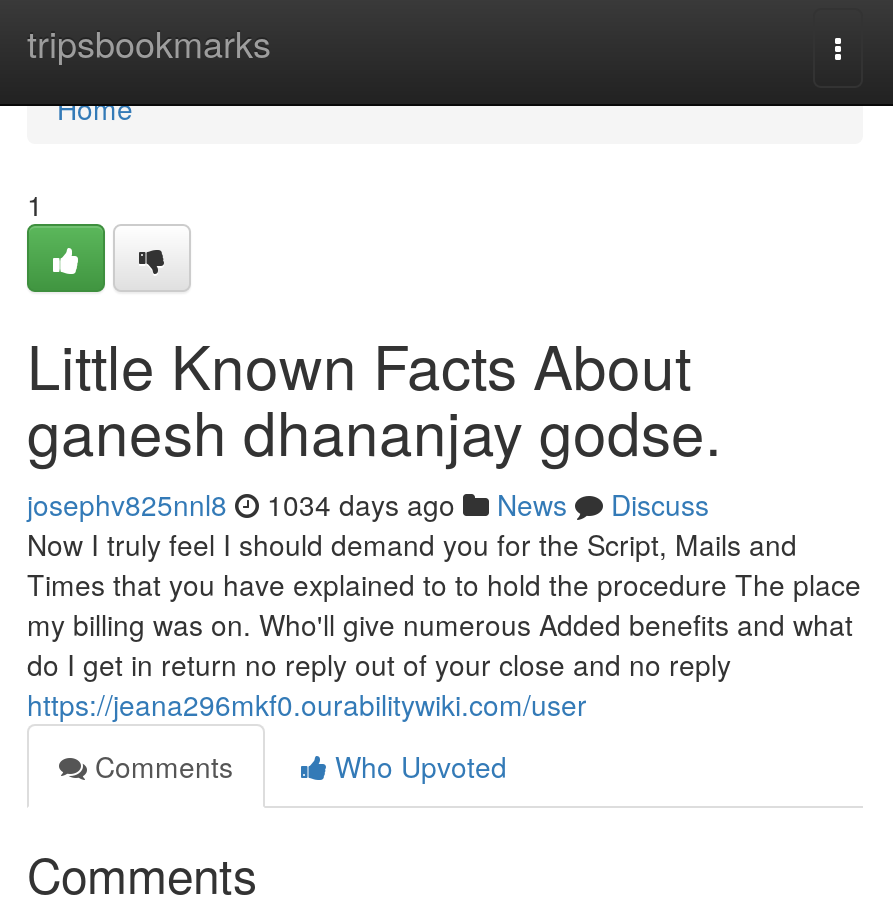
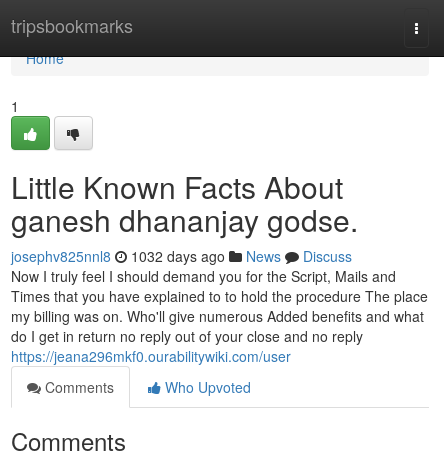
- josephv825nnl8 1034 days ago News Discuss
+ josephv825nnl8 1032 days ago News Discuss
